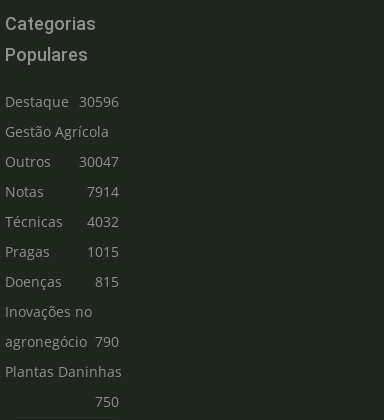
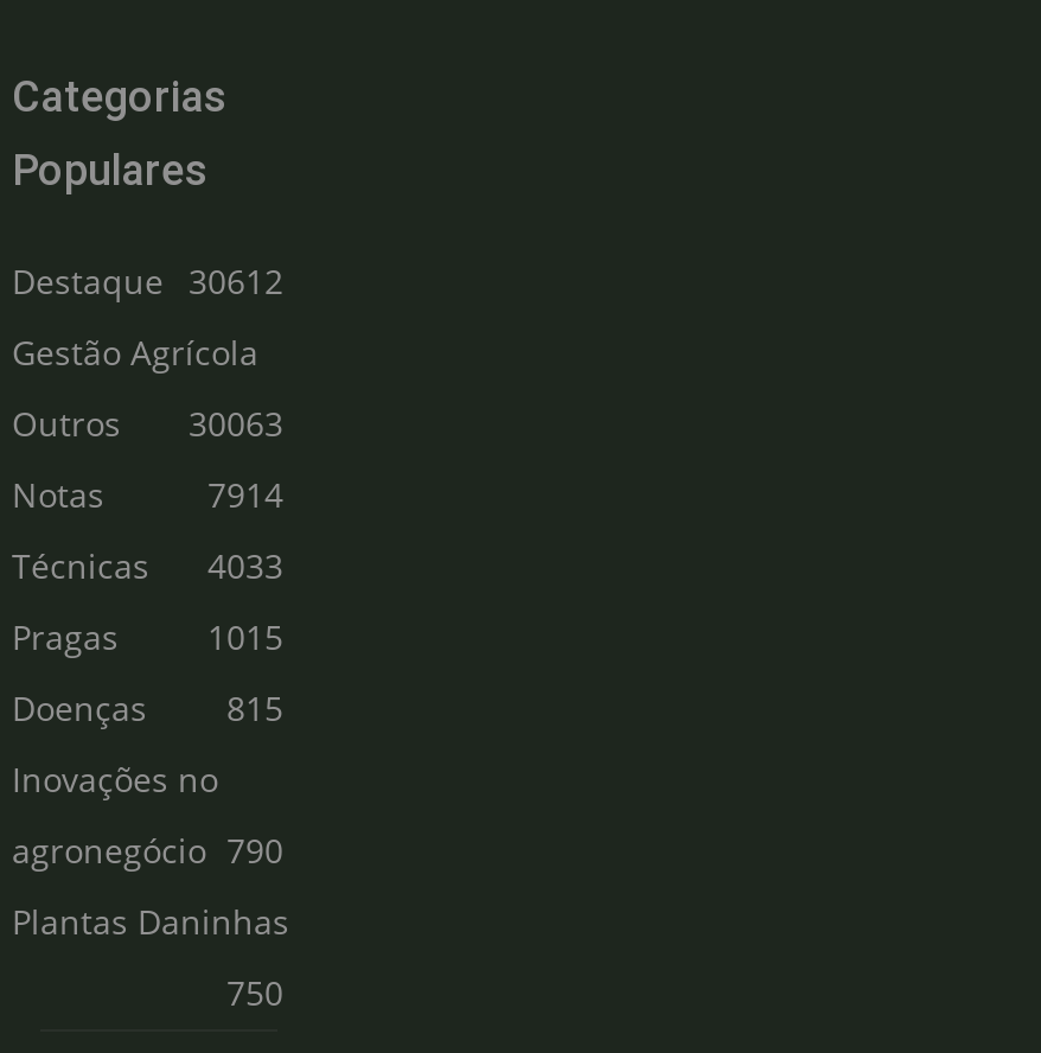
- Destaque 30596
+ Destaque 30612

- Outros 30047
+ Outros 30063

- Técnicas 4032
+ Técnicas 4033
